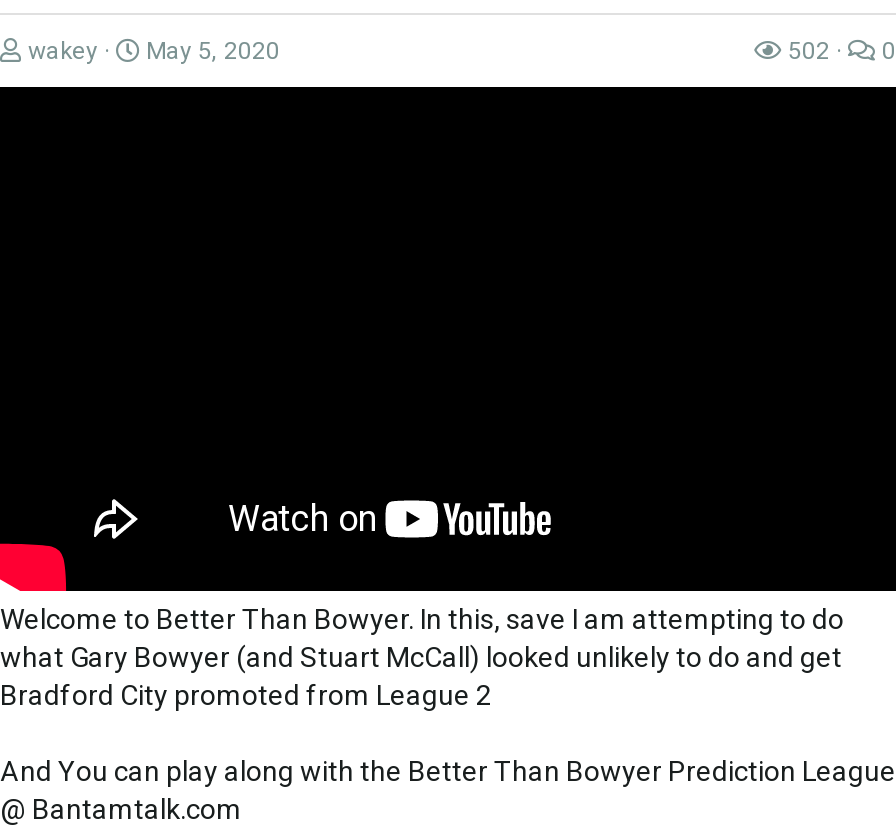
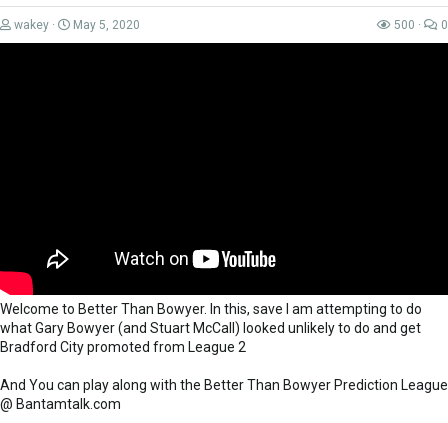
- 502 0
+ 500 0
